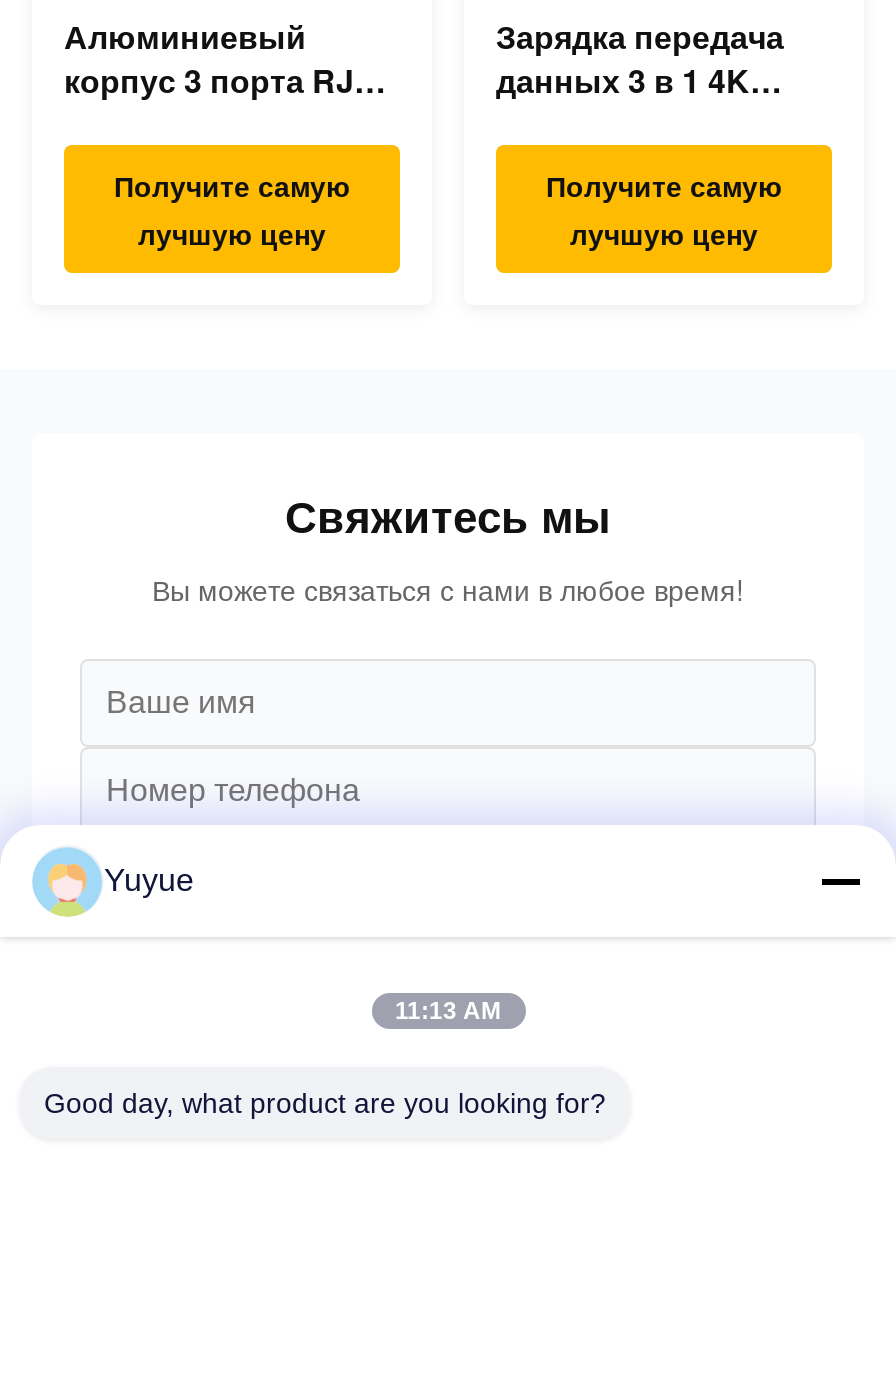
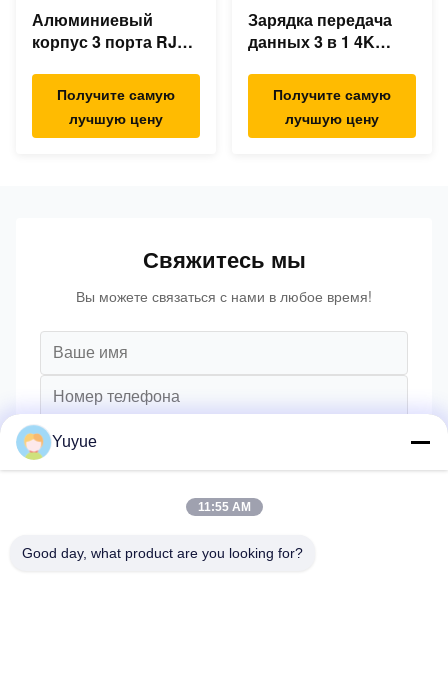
- 11:13 AM
+ 11:55 AM
